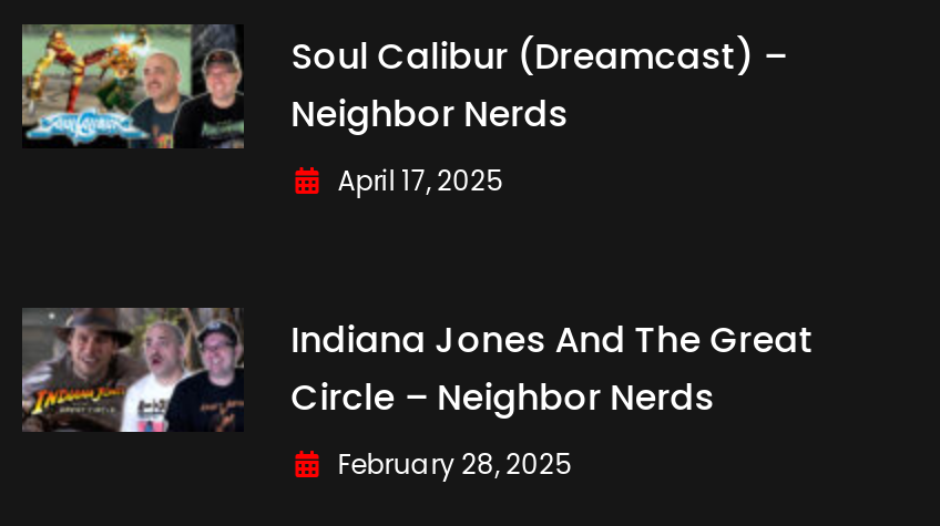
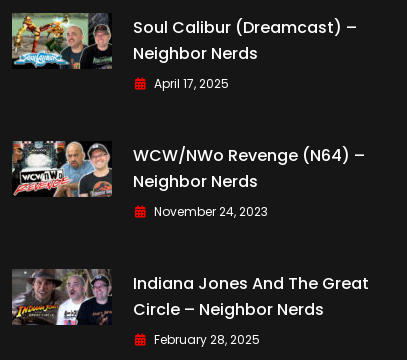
+ [image]
+ WCW/nWo Revenge (N64) –
+ Neighbor Nerds
+ November 24, 2023
